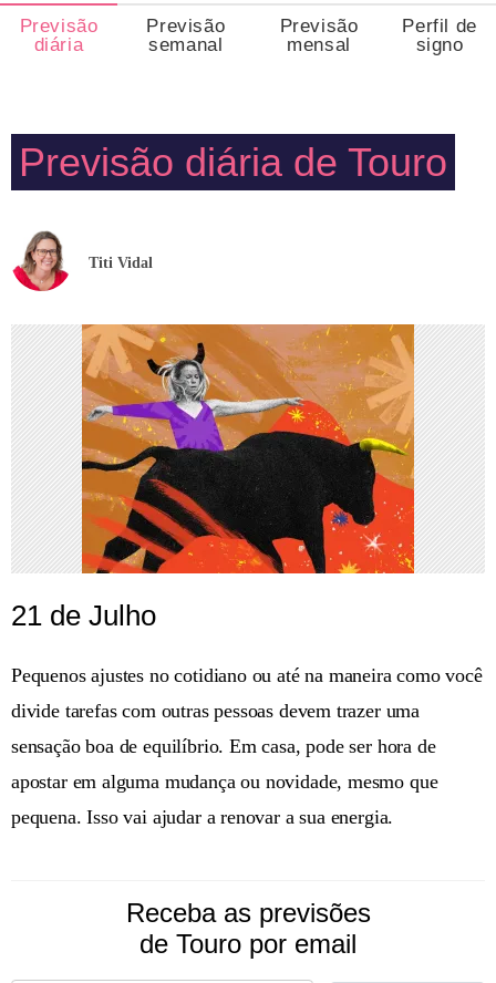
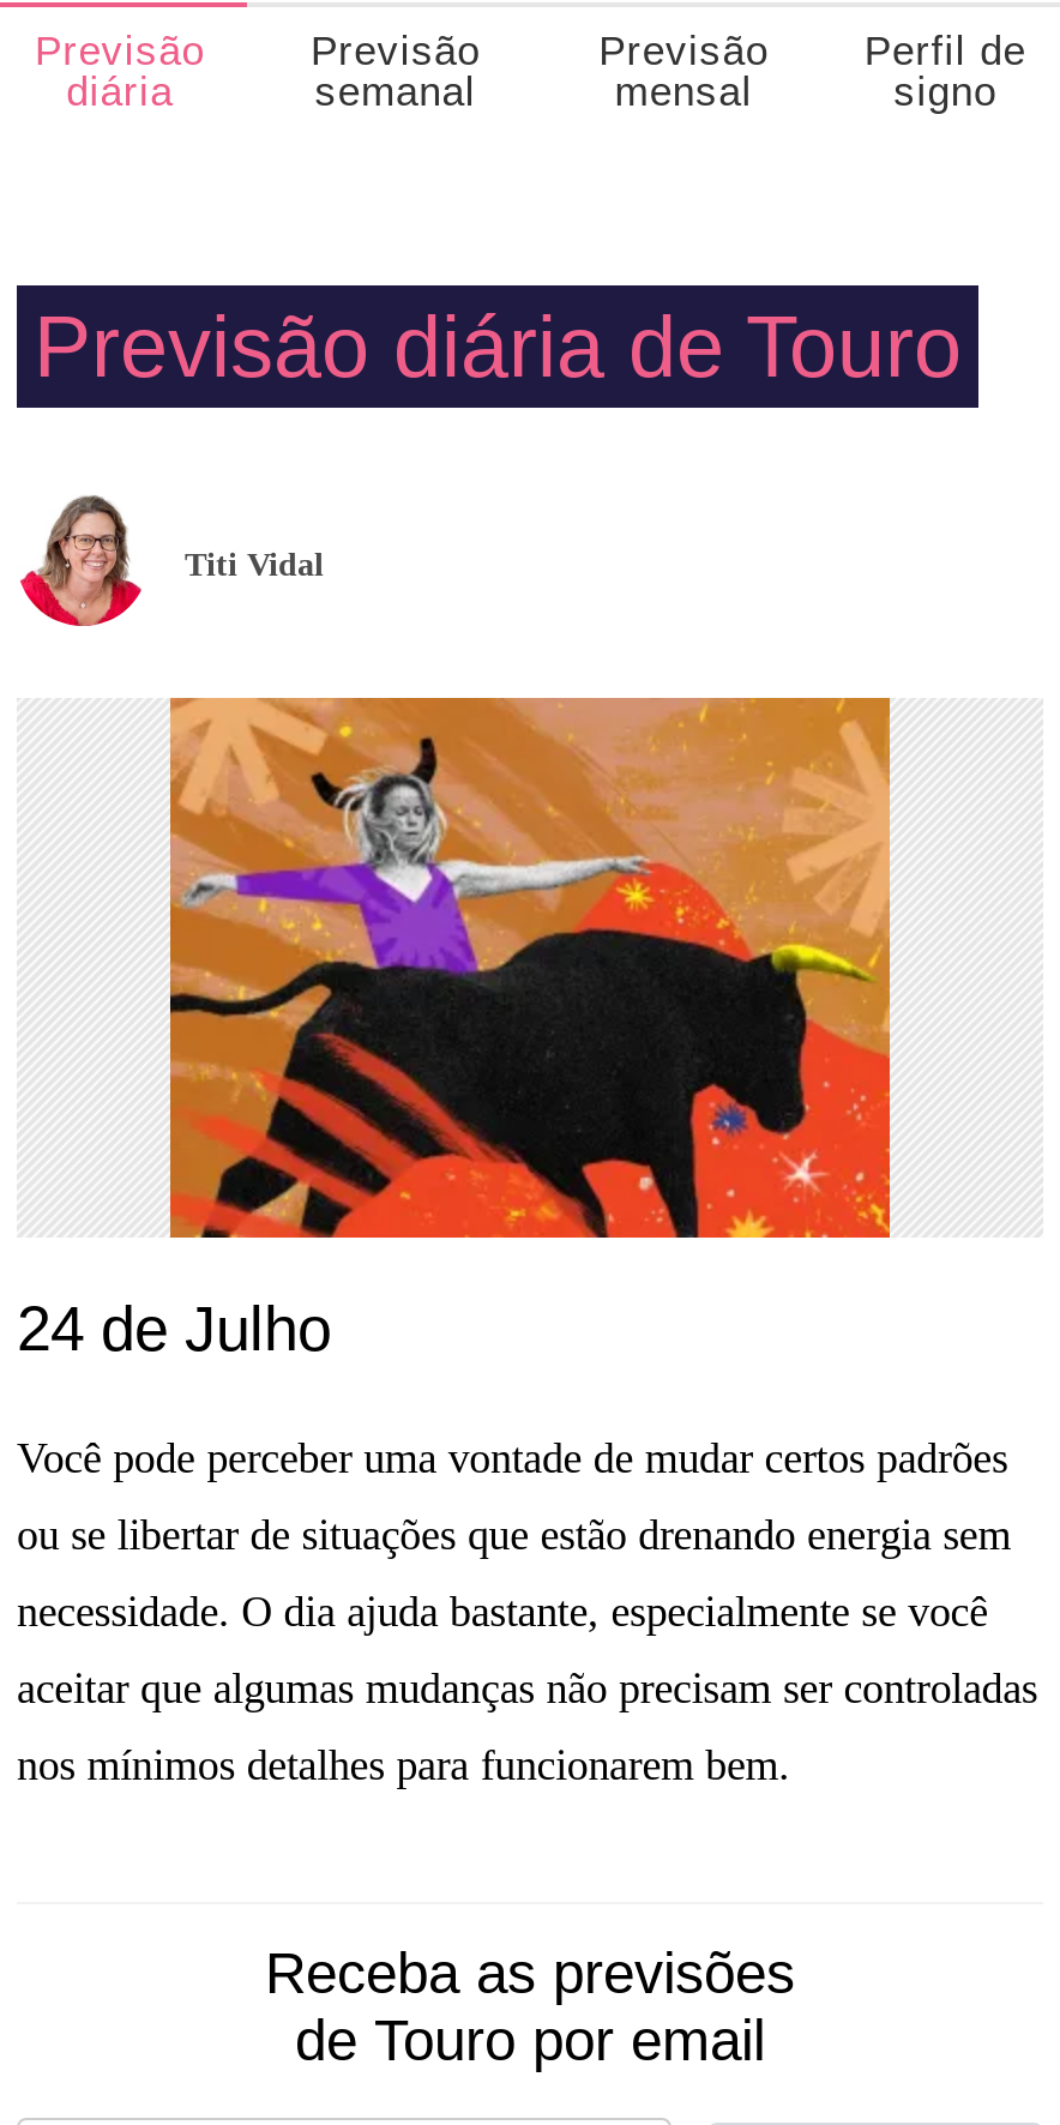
- 21 de Julho
+ 24 de Julho

- Pequenos ajustes no cotidiano ou até na maneira como você
+ Você pode perceber uma vontade de mudar certos padrões

- divide tarefas com outras pessoas devem trazer uma
+ ou se libertar de situações que estão drenando energia sem

- sensação boa de equilíbrio. Em casa, pode ser hora de
+ necessidade. O dia ajuda bastante, especialmente se você

- apostar em alguma mudança ou novidade, mesmo que
+ aceitar que algumas mudanças não precisam ser controladas

- pequena. Isso vai ajudar a renovar a sua energia.
+ nos mínimos detalhes para funcionarem bem.
